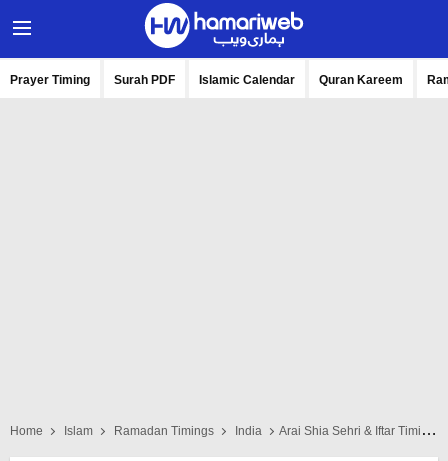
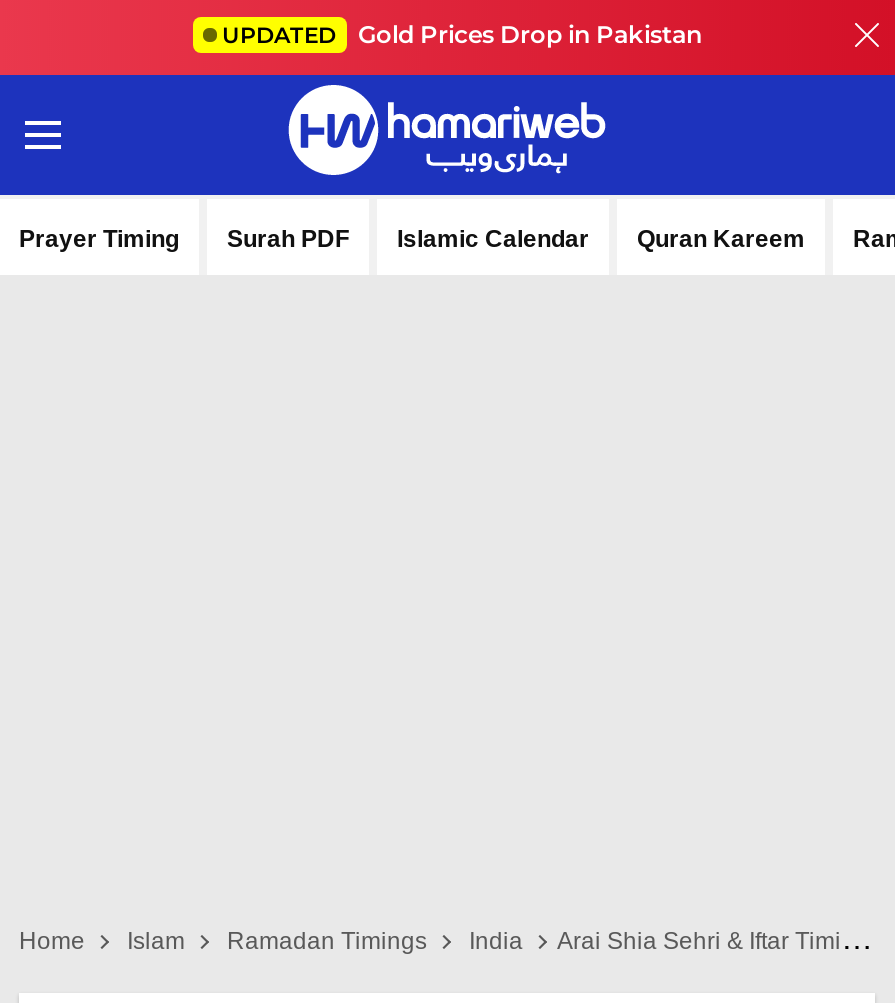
+ UPDATED Gold Prices Drop in Pakistan
